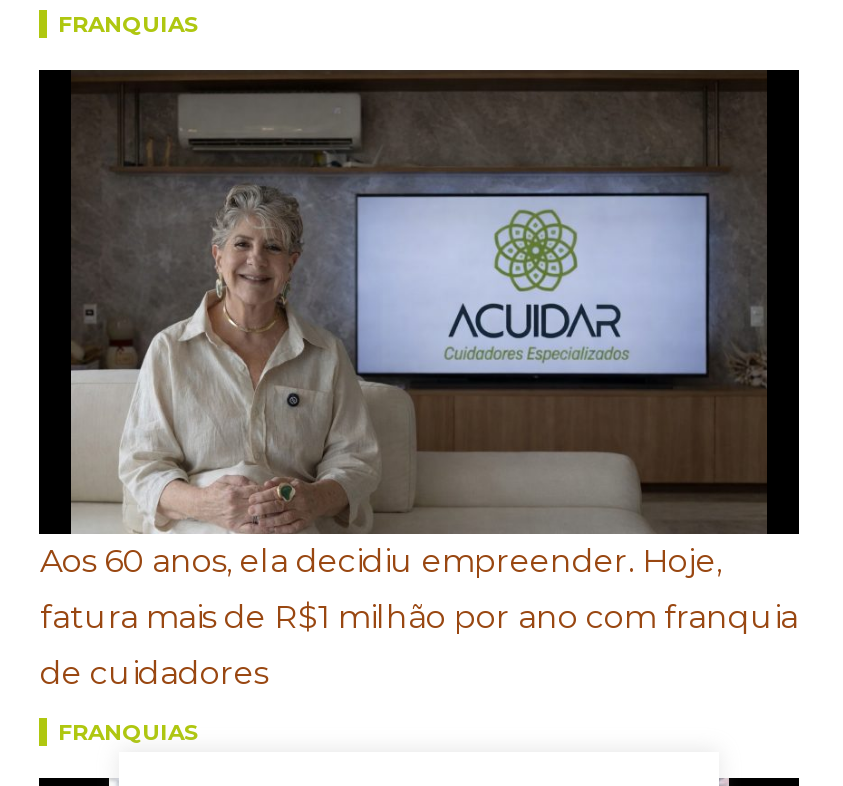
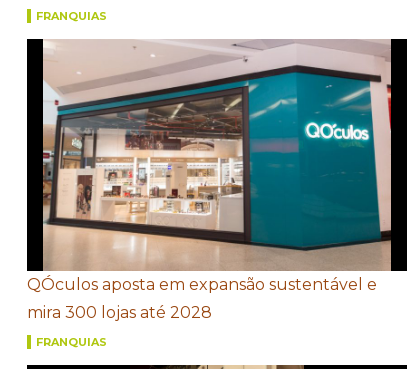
- [image]
- Aos 60 anos, ela decidiu empreender. Hoje,
- fatura mais de R$1 milhão por ano com franquia
- de cuidadores
+ [image]
+ QÓculos aposta em expansão sustentável e
+ mira 300 lojas até 2028
